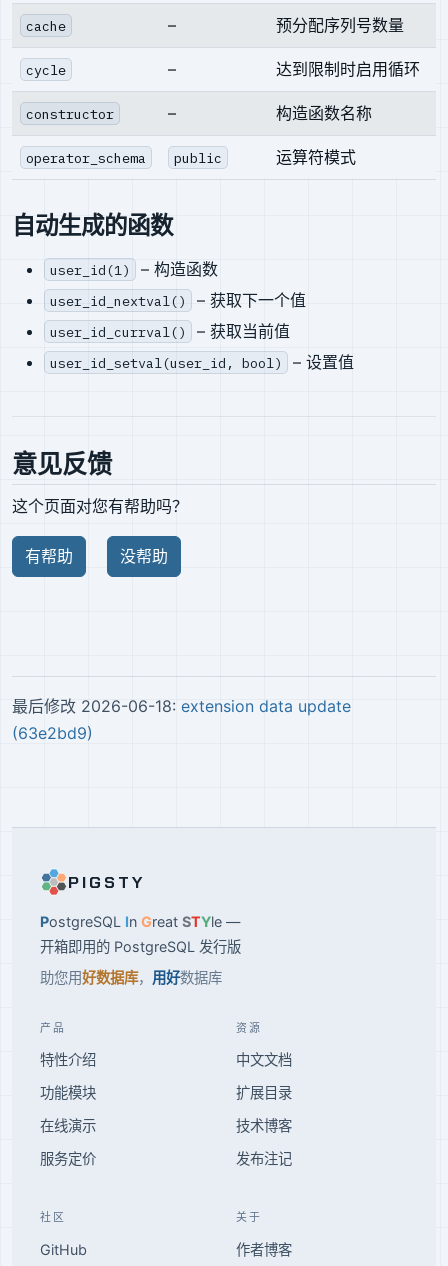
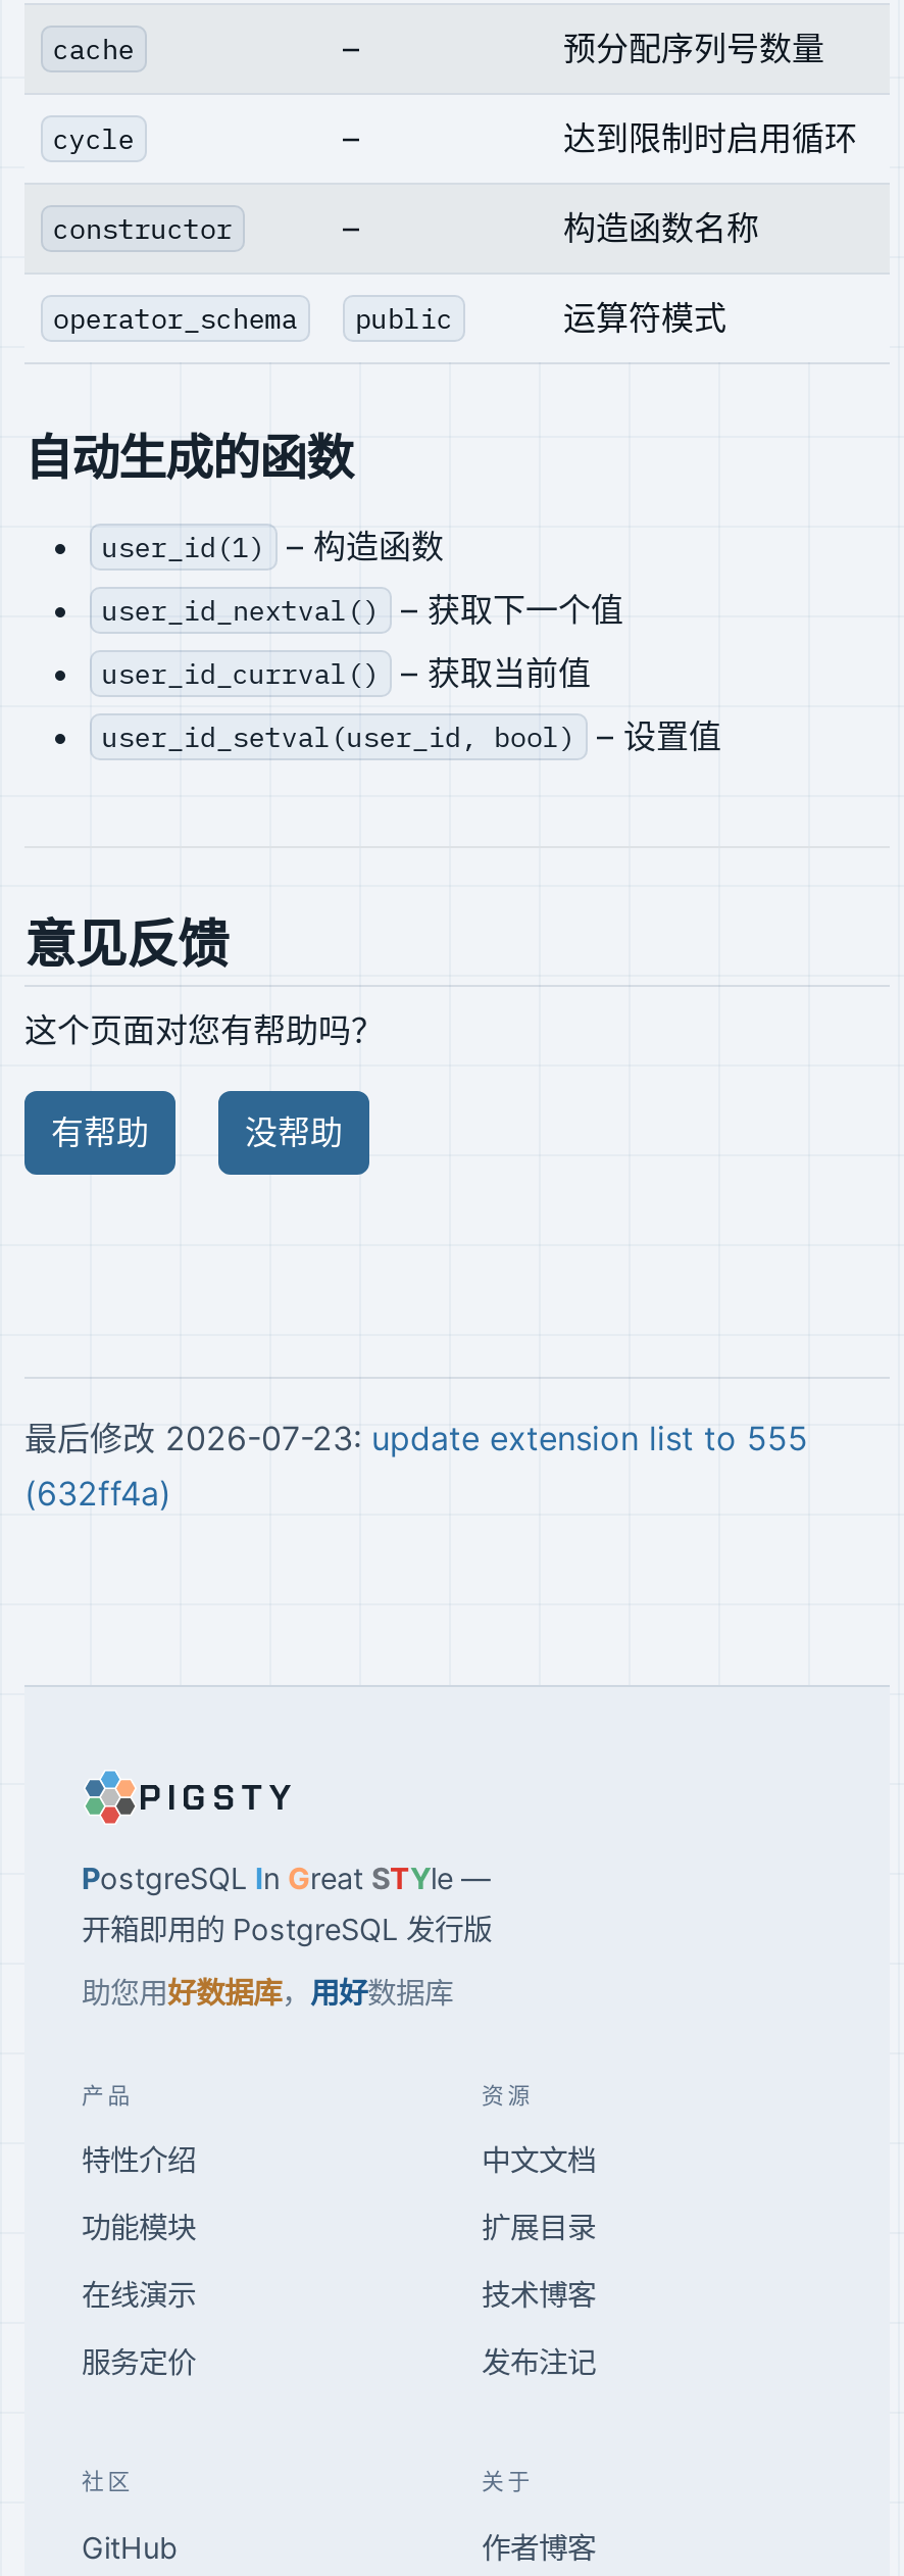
- 最后修改 2026-06-18: extension data update
- (63e2bd9)
+ 最后修改 2026-07-23: update extension list to 555
+ (632ff4a)
